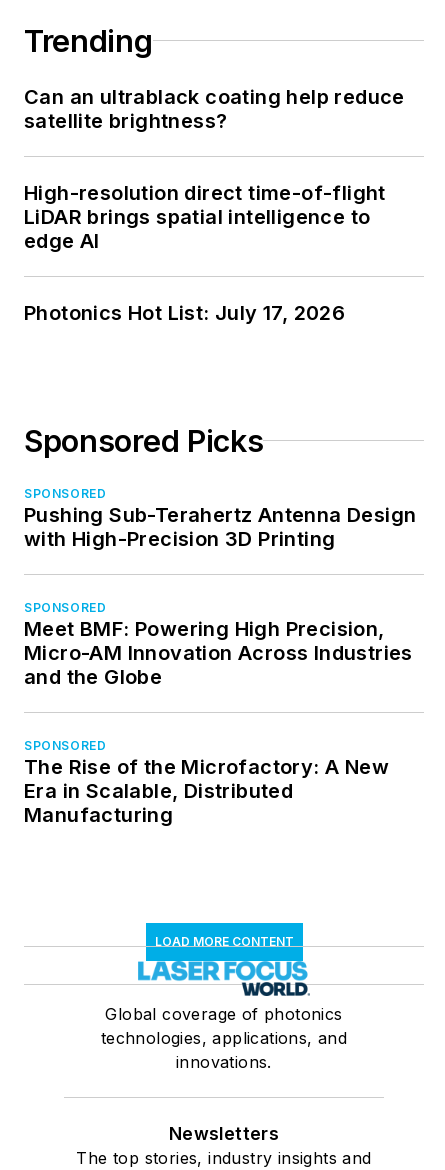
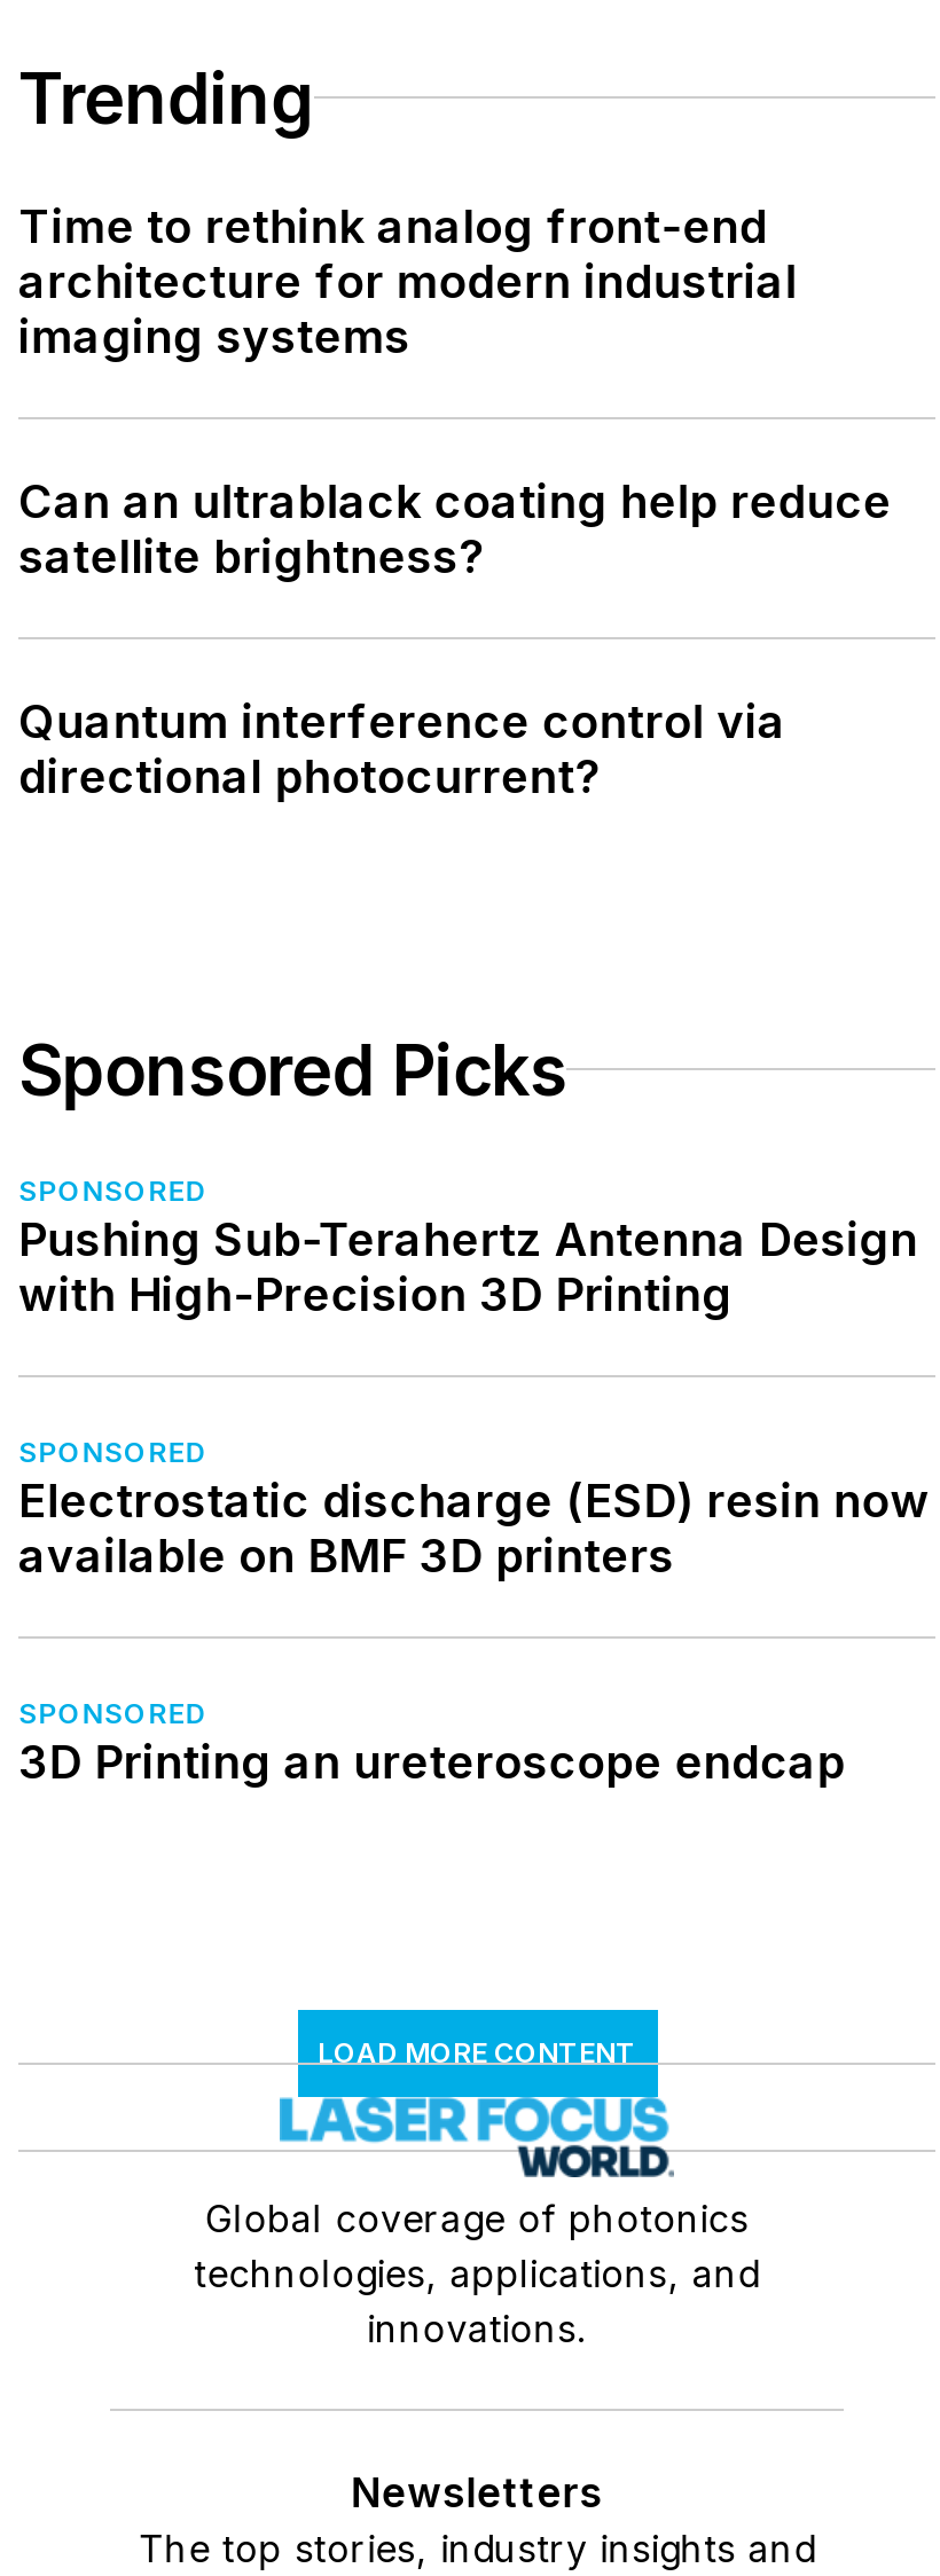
+ Time to rethink analog front-end
+ architecture for modern industrial
+ imaging systems

moved down: Can an ultrablack coating help reduce | satellite brightness?

- High-resolution direct time-of-flight
- LiDAR brings spatial intelligence to
- edge AI
- Photonics Hot List: July 17, 2026
+ Quantum interference control via
+ directional photocurrent?

moved down: Sponsored Picks | SPONSORED | Pushing Sub-Terahertz Antenna Design | with High-Precision 3D Printing | SPONSORED

- Meet BMF: Powering High Precision,
- Micro-AM Innovation Across Industries
- and the Globe
+ Electrostatic discharge (ESD) resin now
+ available on BMF 3D printers

- The Rise of the Microfactory: A New
- Era in Scalable, Distributed
- Manufacturing
+ 3D Printing an ureteroscope endcap
